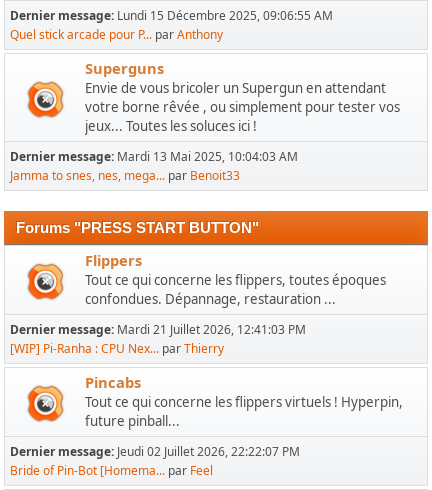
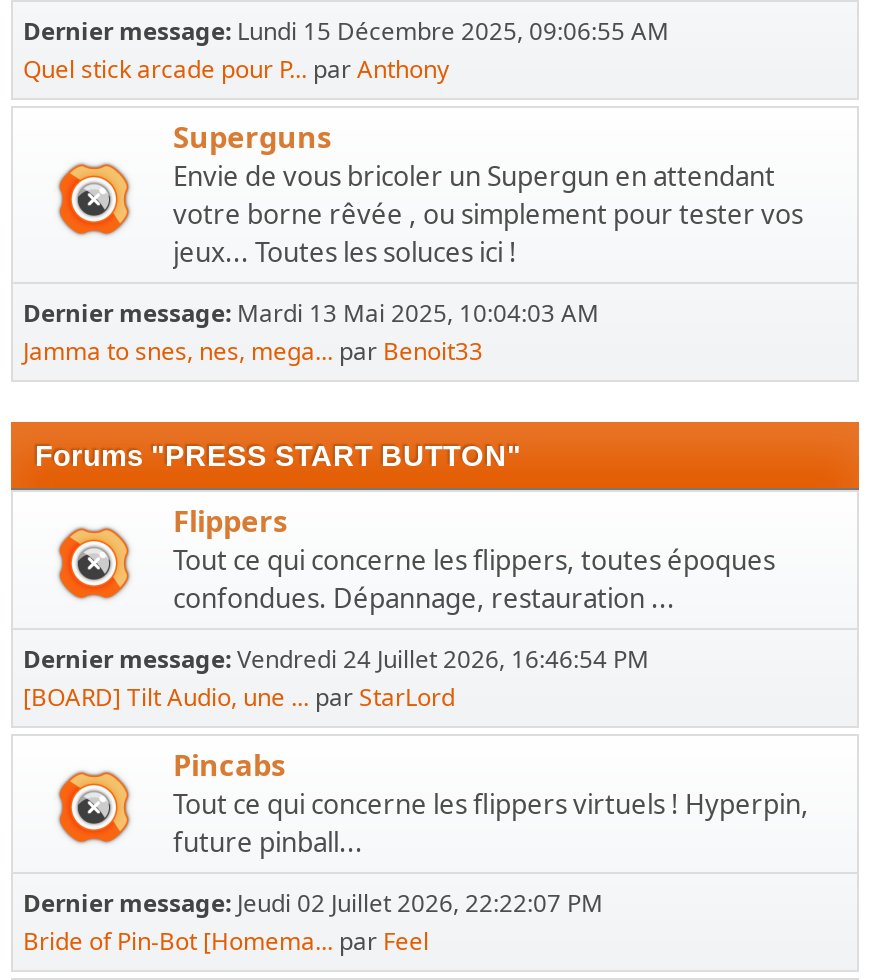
- Dernier message: Mardi 21 Juillet 2026, 12:41:03 PM
+ Dernier message: Vendredi 24 Juillet 2026, 16:46:54 PM

- [WIP] Pi-Ranha : CPU Nex... par Thierry
+ [BOARD] Tilt Audio, une ... par StarLord
